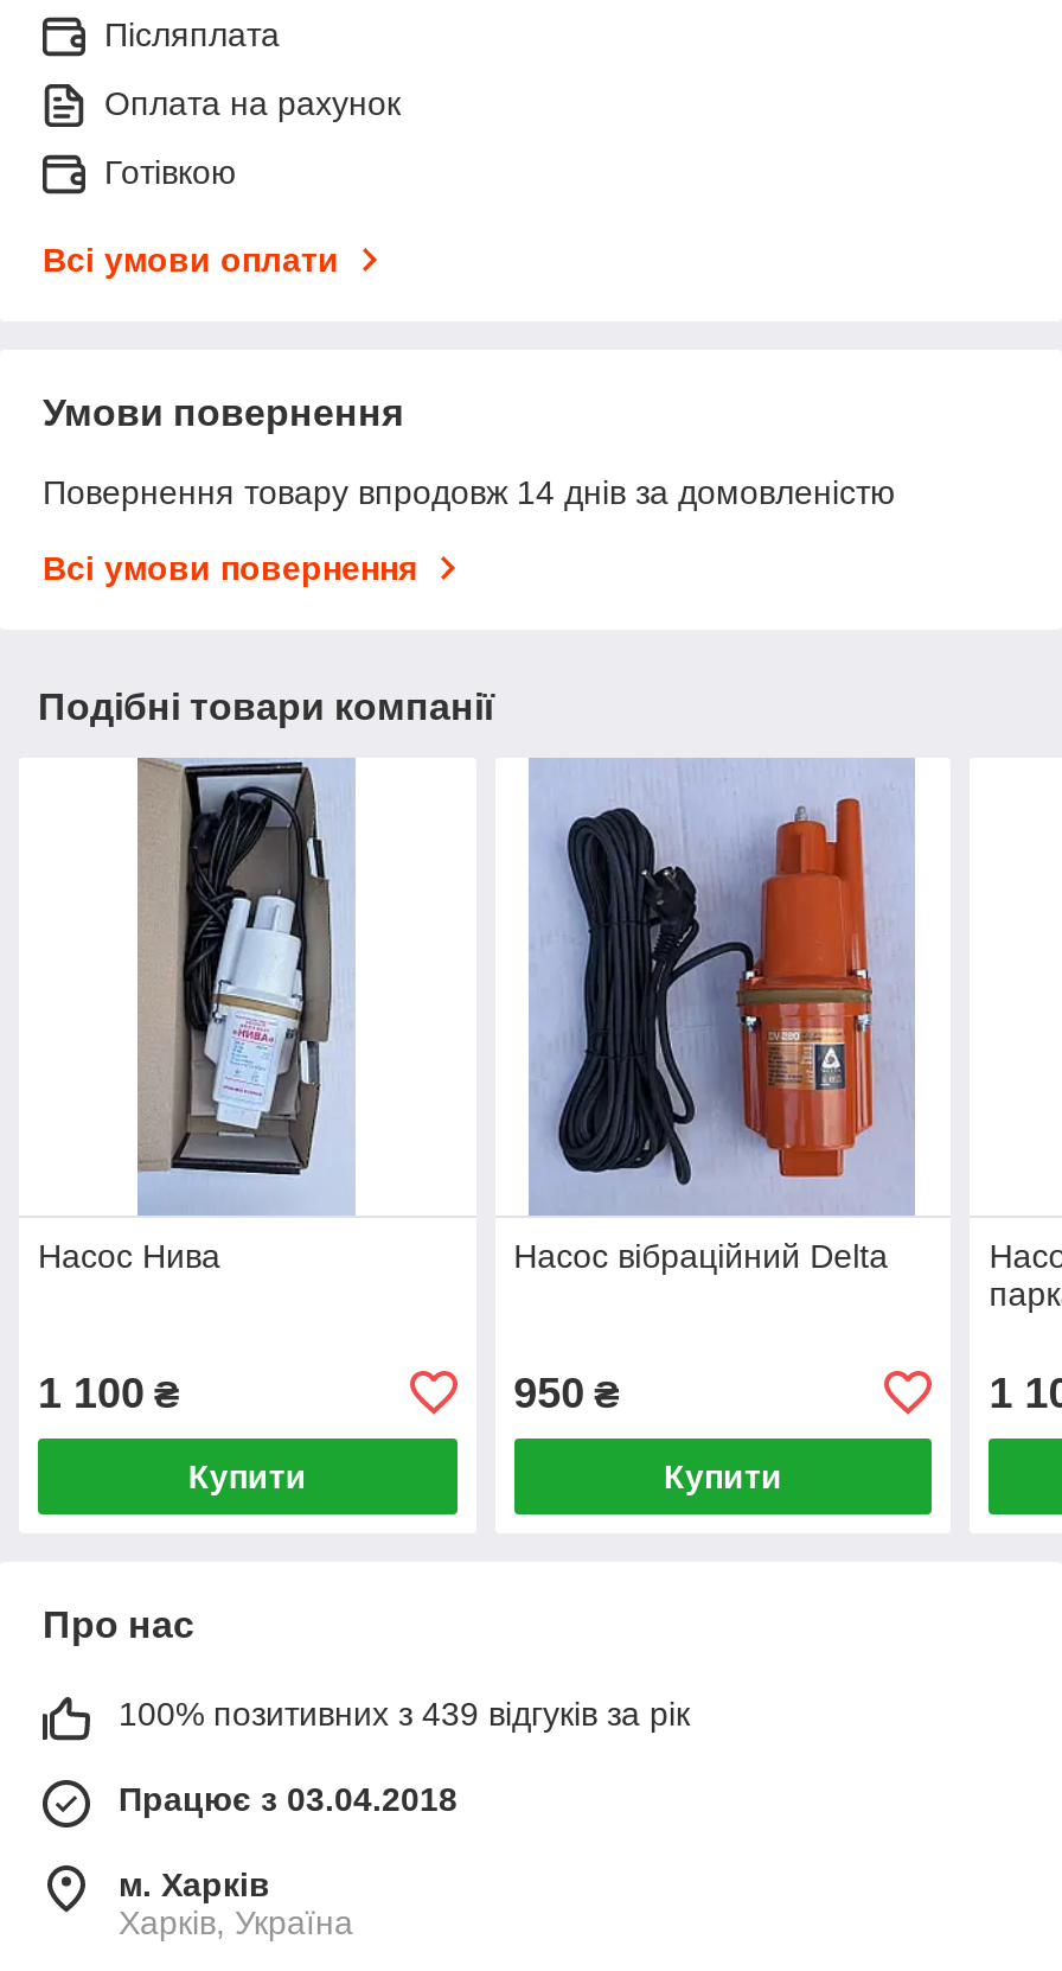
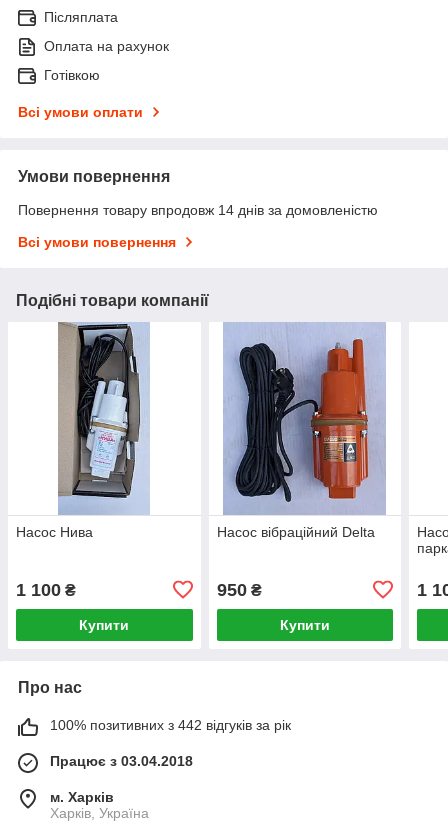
- 100% позитивних з 439 відгуків за рік
+ 100% позитивних з 442 відгуків за рік
